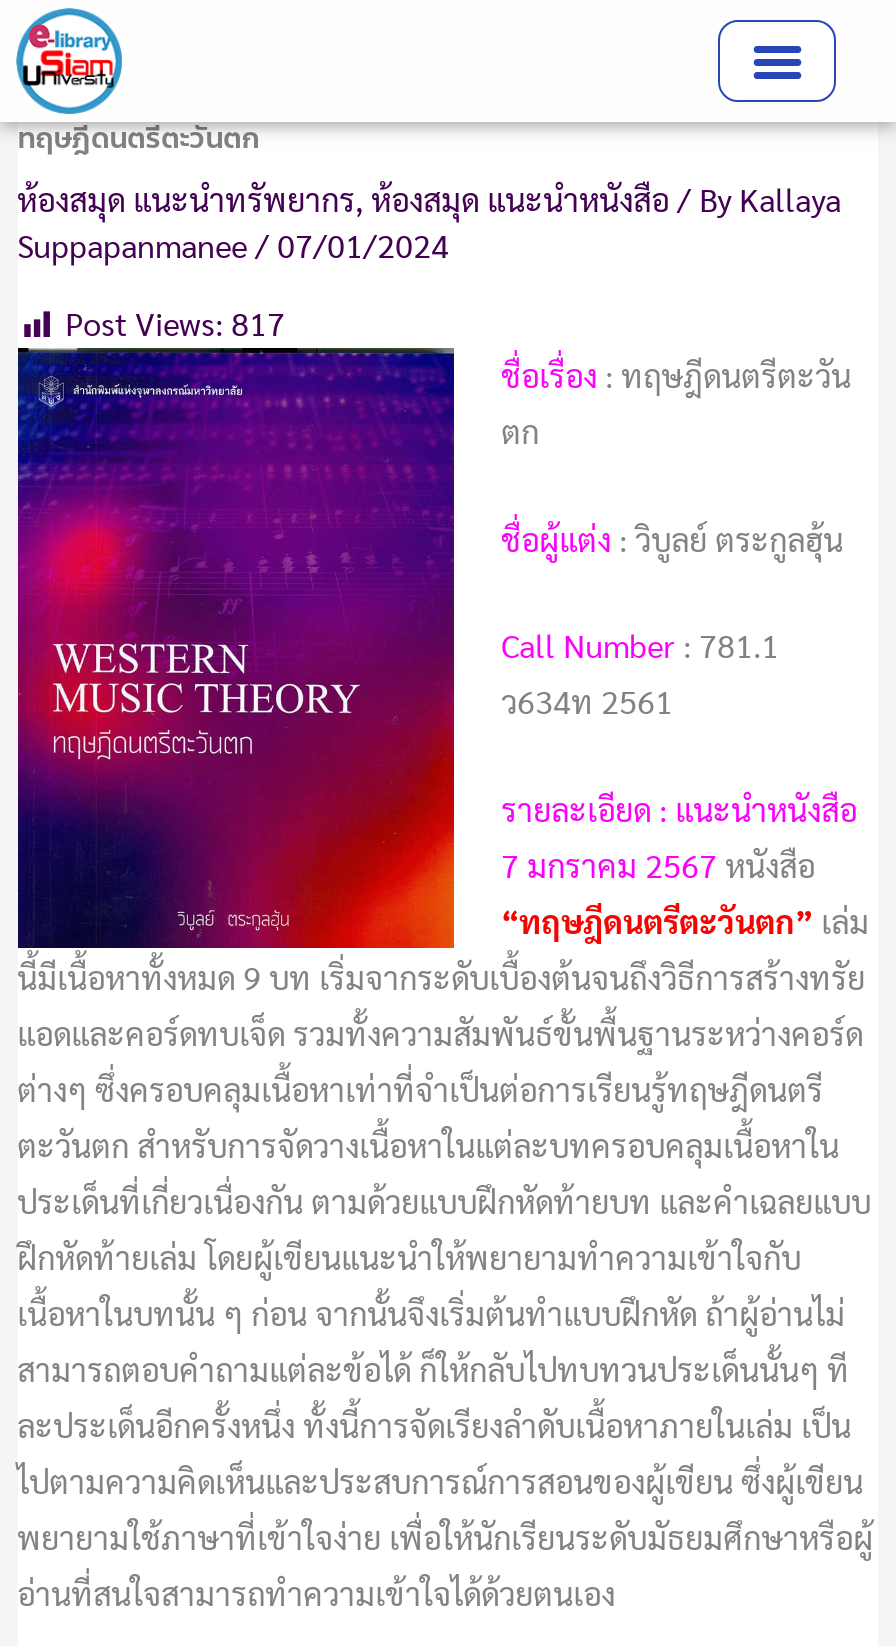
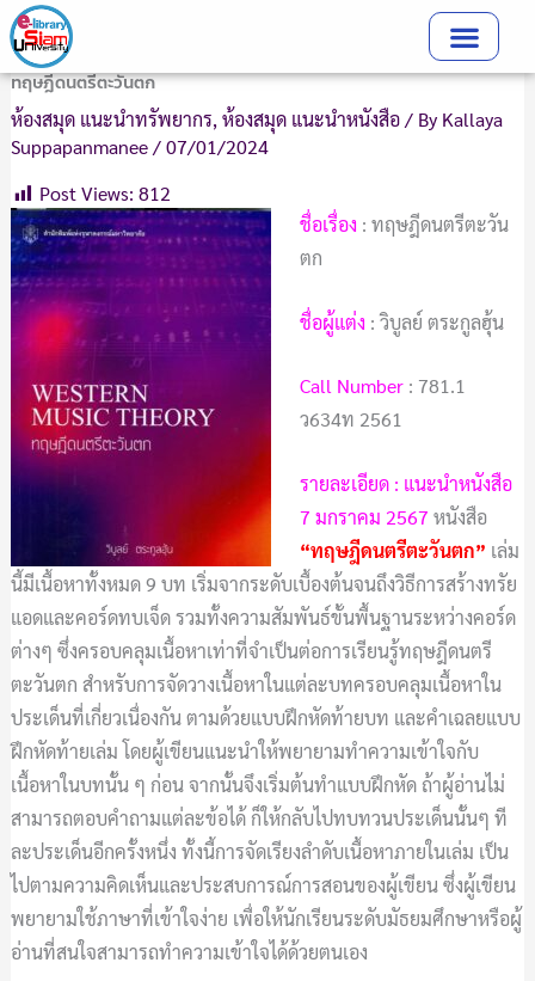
- Post Views: 817
+ Post Views: 812
